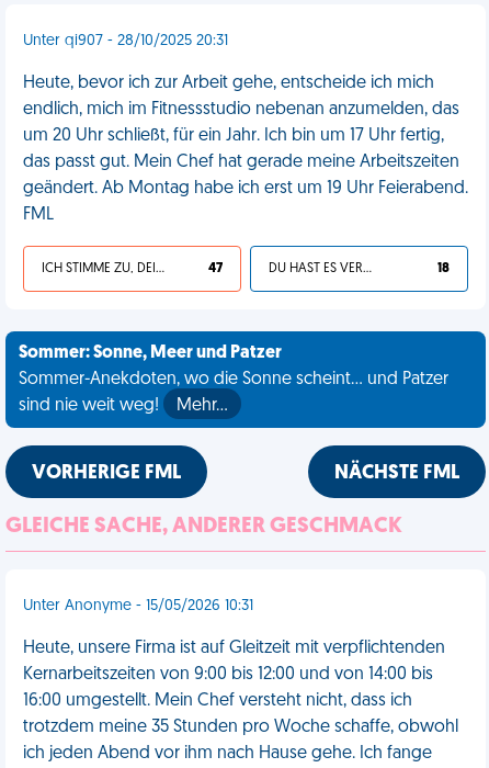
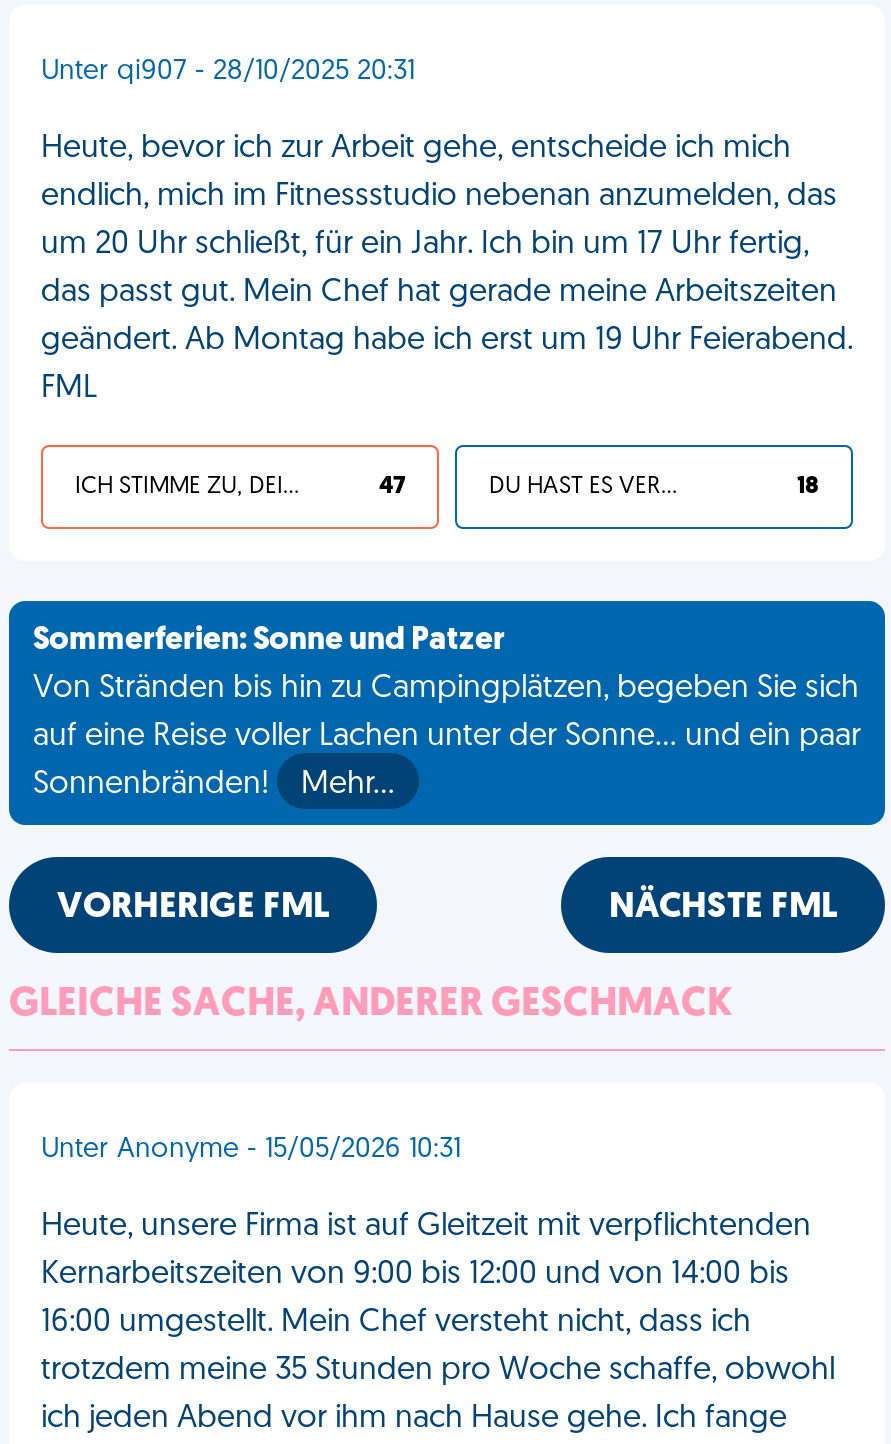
- Sommer: Sonne, Meer und Patzer
- Sommer-Anekdoten, wo die Sonne scheint... und Patzer
- sind nie weit weg!
+ Sommerferien: Sonne und Patzer
+ Von Stränden bis hin zu Campingplätzen, begeben Sie sich
+ auf eine Reise voller Lachen unter der Sonne... und ein paar
+ Sonnenbränden!
